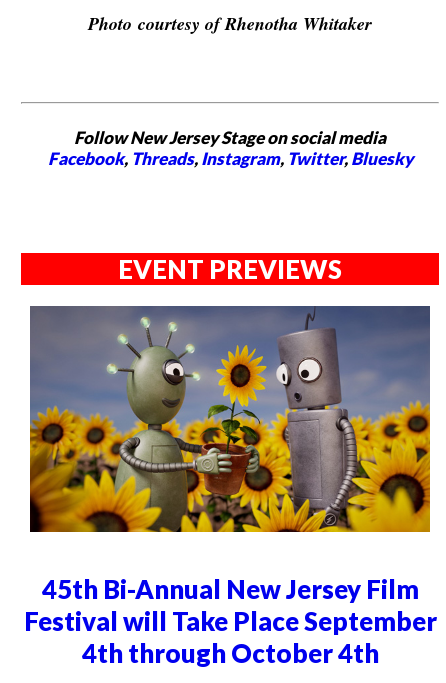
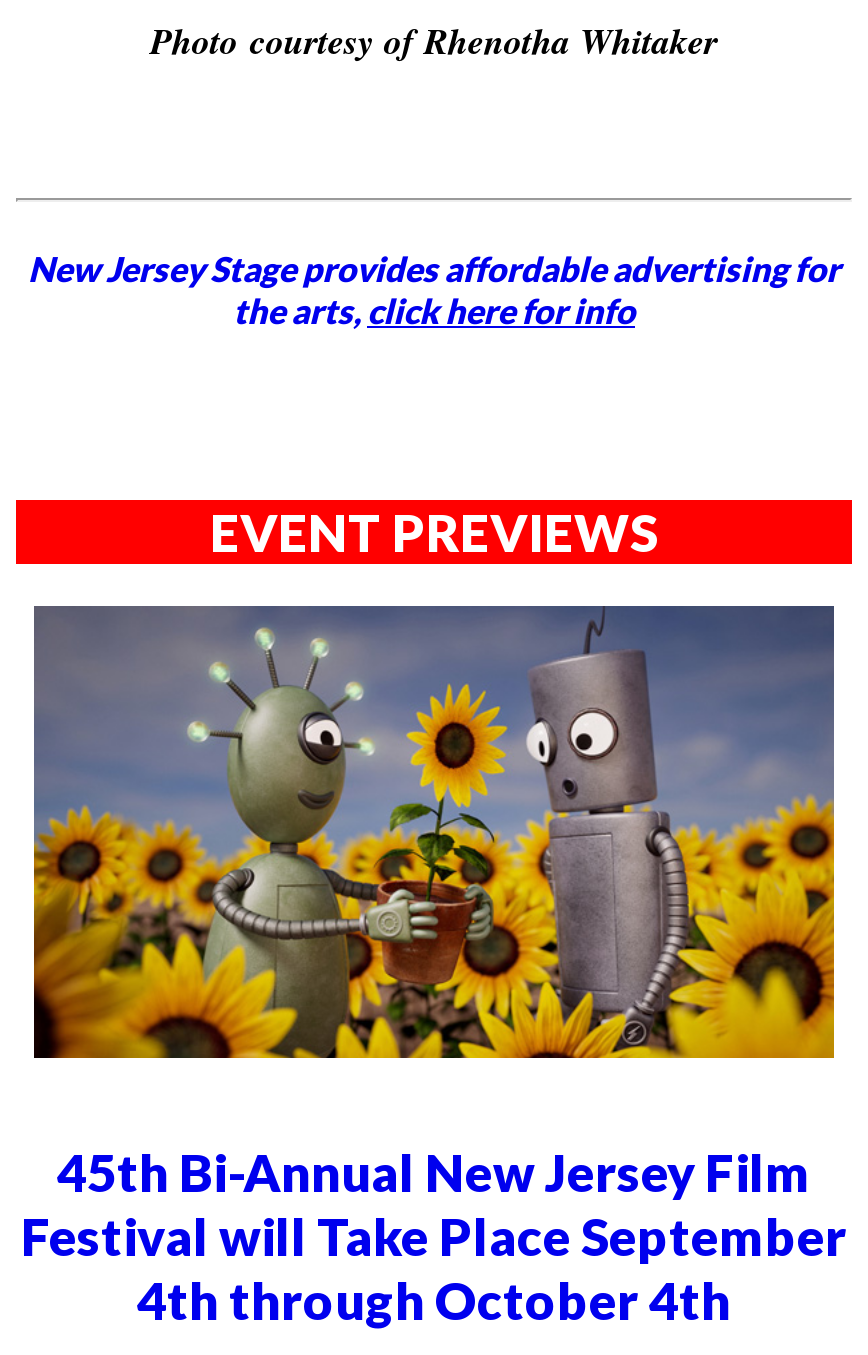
- Follow New Jersey Stage on social media
- Facebook, Threads, Instagram, Twitter, Bluesky
+ New Jersey Stage provides affordable advertising for
+ the arts, click here for info
